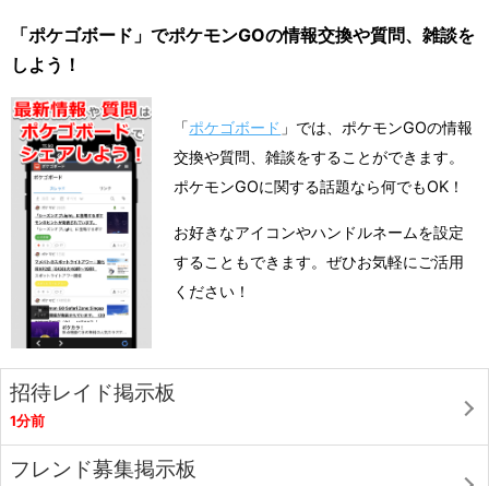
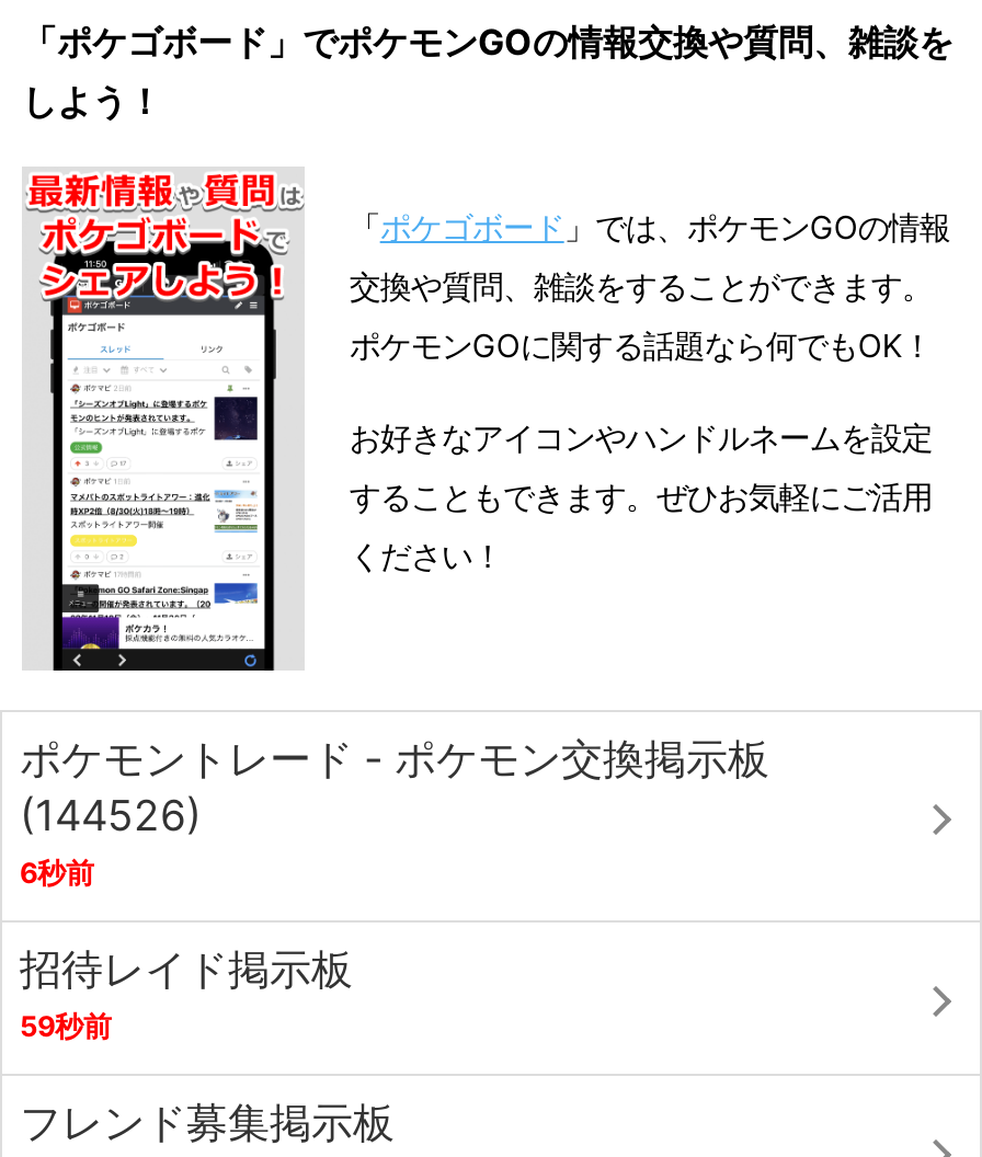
+ ポケモントレード - ポケモン交換掲示板
+ (144526)
+ 6秒前

- 1分前
+ 59秒前
